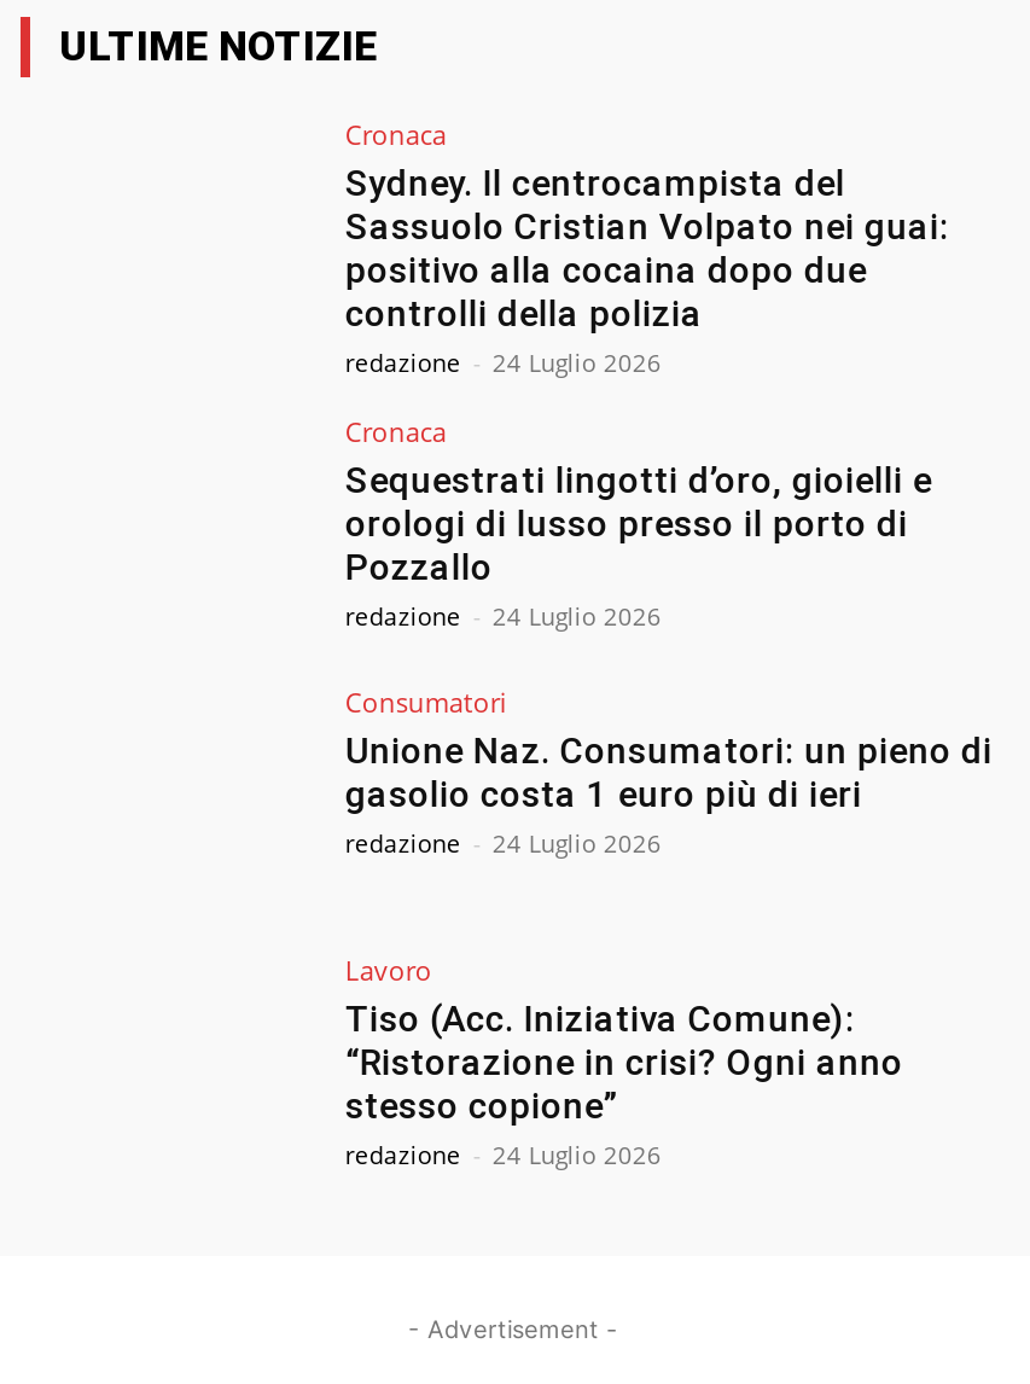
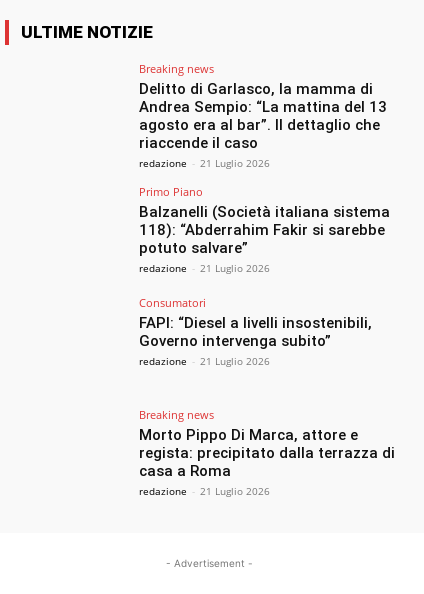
- Cronaca
- Sydney. Il centrocampista del
- Sassuolo Cristian Volpato nei guai:
- positivo alla cocaina dopo due
- controlli della polizia
- redazione - 24 Luglio 2026
+ Breaking news
+ Delitto di Garlasco, la mamma di
+ Andrea Sempio: “La mattina del 13
+ agosto era al bar”. Il dettaglio che
+ riaccende il caso
+ redazione - 21 Luglio 2026

- Cronaca
- Sequestrati lingotti d’oro, gioielli e
- orologi di lusso presso il porto di
- Pozzallo
- redazione - 24 Luglio 2026
+ Primo Piano
+ Balzanelli (Società italiana sistema
+ 118): “Abderrahim Fakir si sarebbe
+ potuto salvare”
+ redazione - 21 Luglio 2026

- Unione Naz. Consumatori: un pieno di
- gasolio costa 1 euro più di ieri
- redazione - 24 Luglio 2026
+ FAPI: “Diesel a livelli insostenibili,
+ Governo intervenga subito”
+ redazione - 21 Luglio 2026

- Lavoro
- Tiso (Acc. Iniziativa Comune):
- “Ristorazione in crisi? Ogni anno
- stesso copione”
- redazione - 24 Luglio 2026
+ Breaking news
+ Morto Pippo Di Marca, attore e
+ regista: precipitato dalla terrazza di
+ casa a Roma
+ redazione - 21 Luglio 2026
